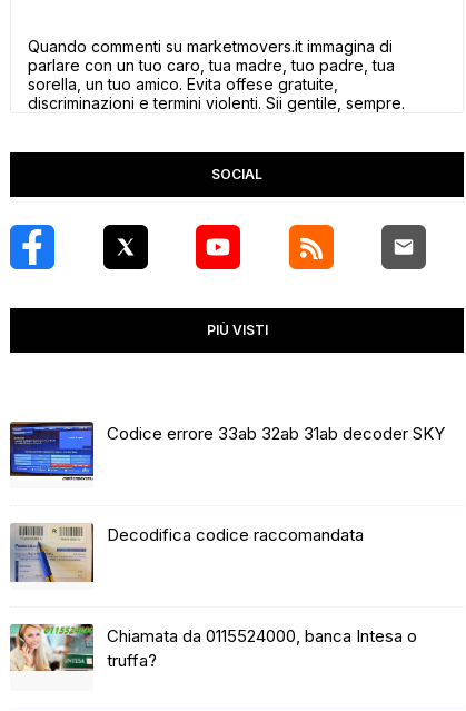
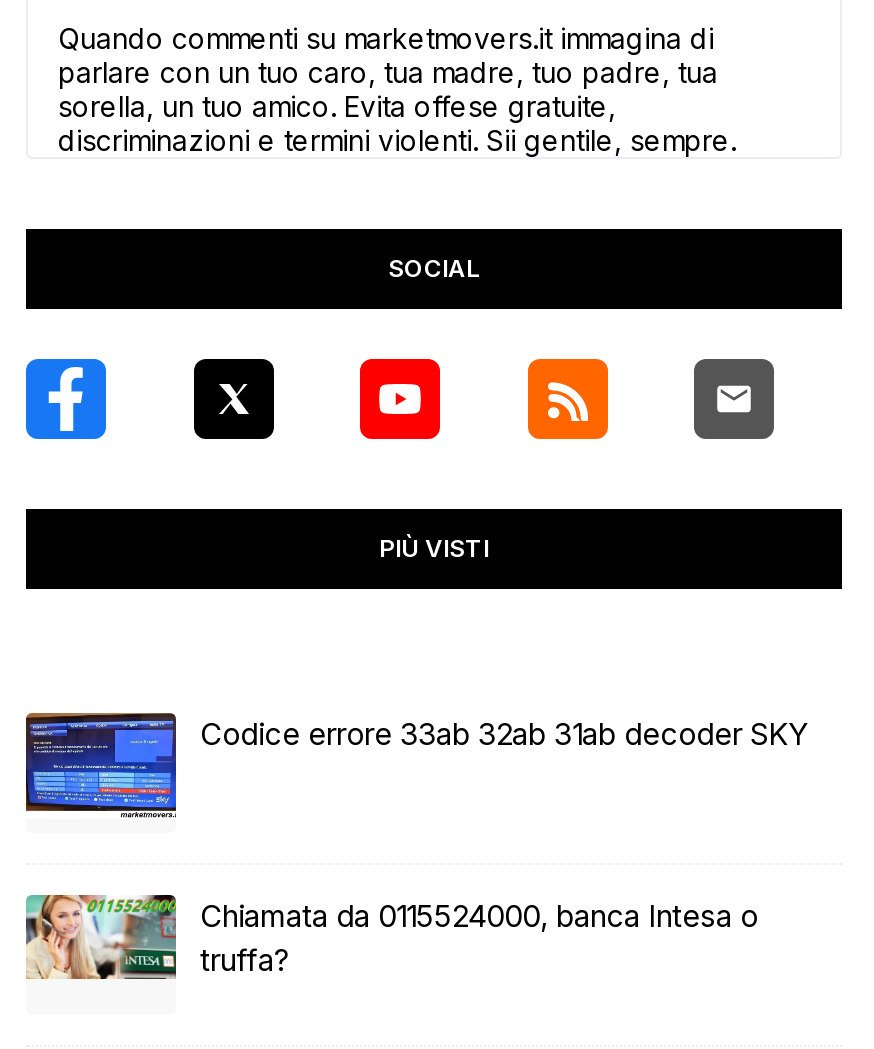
- [image]
- Decodifica codice raccomandata
